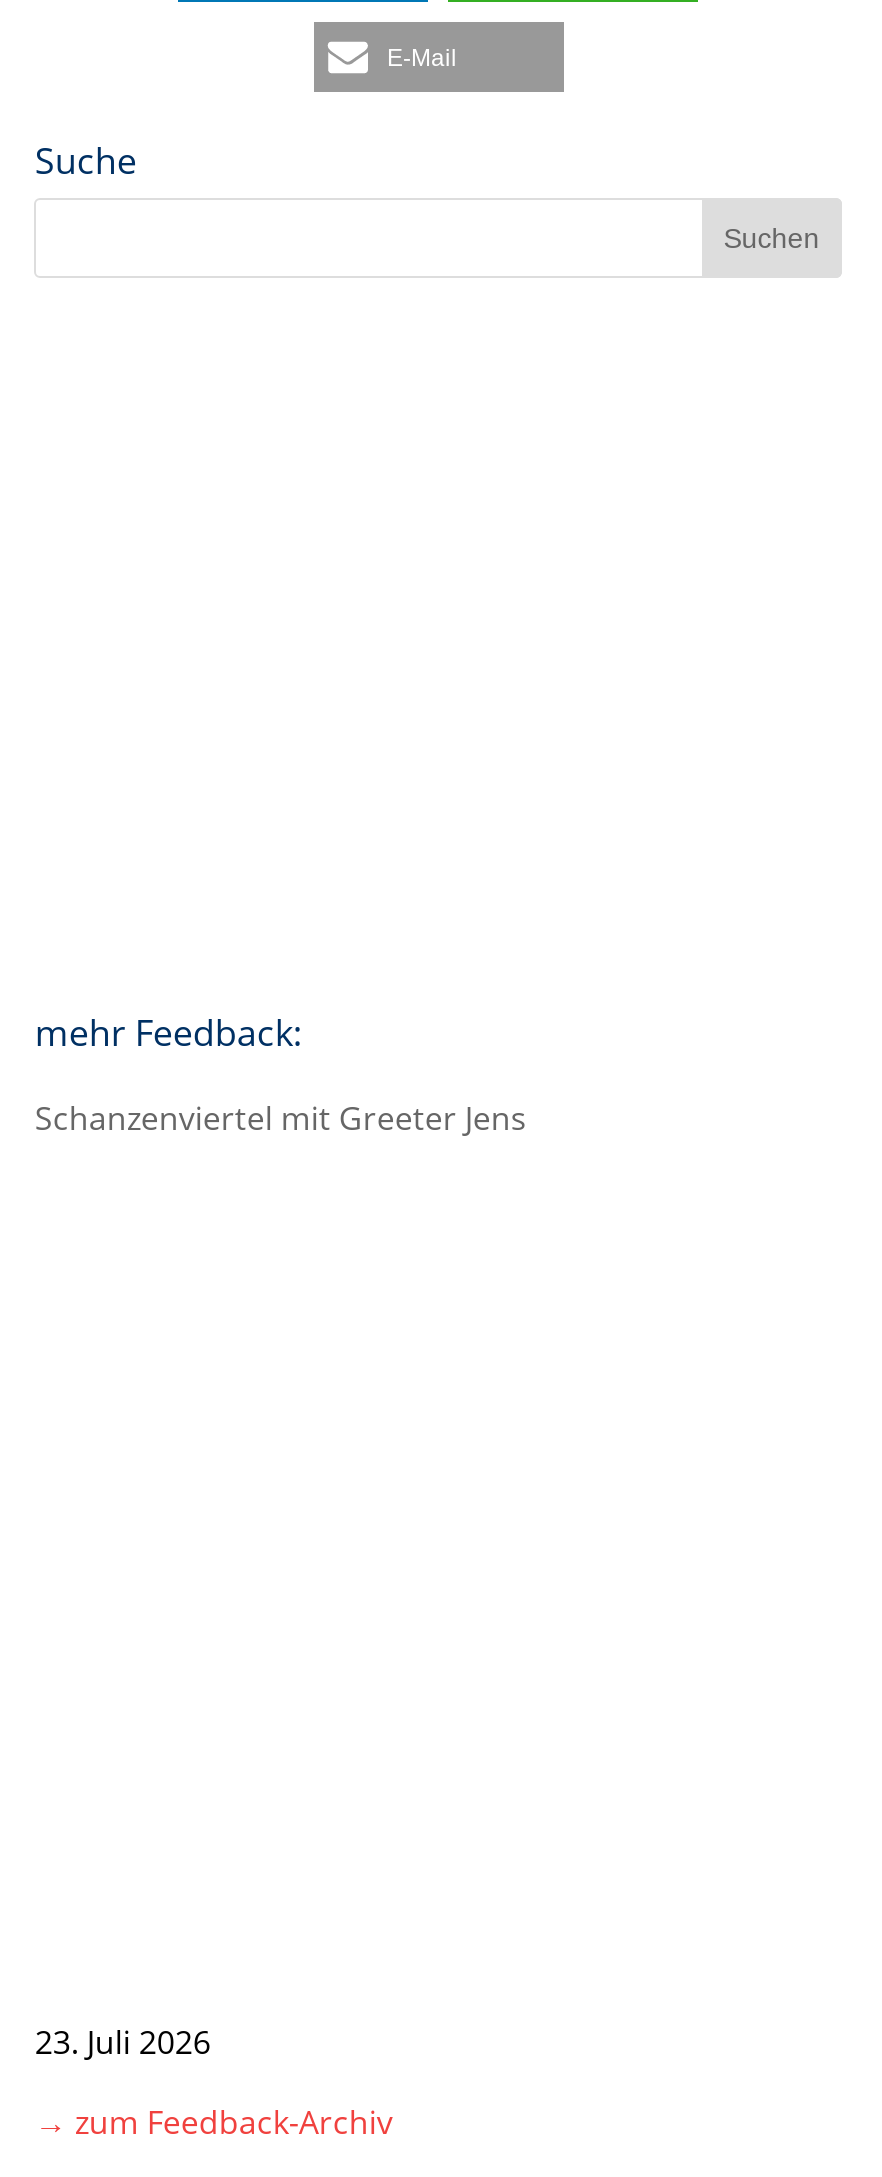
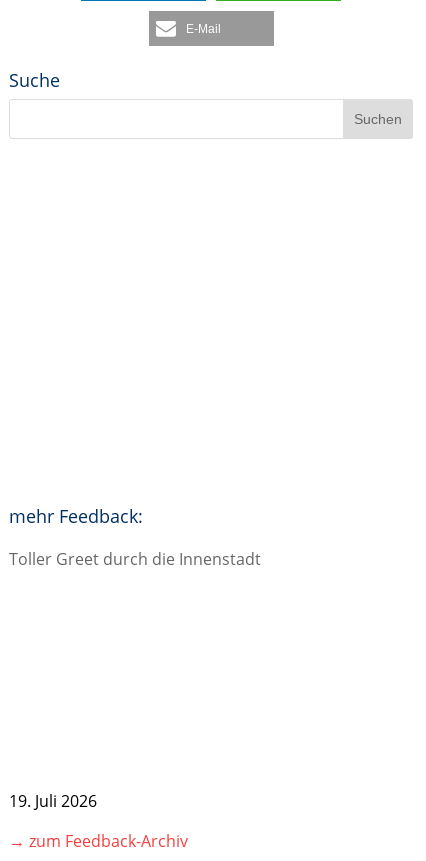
- Schanzenviertel mit Greeter Jens
+ Toller Greet durch die Innenstadt

- 23. Juli 2026
+ 19. Juli 2026
